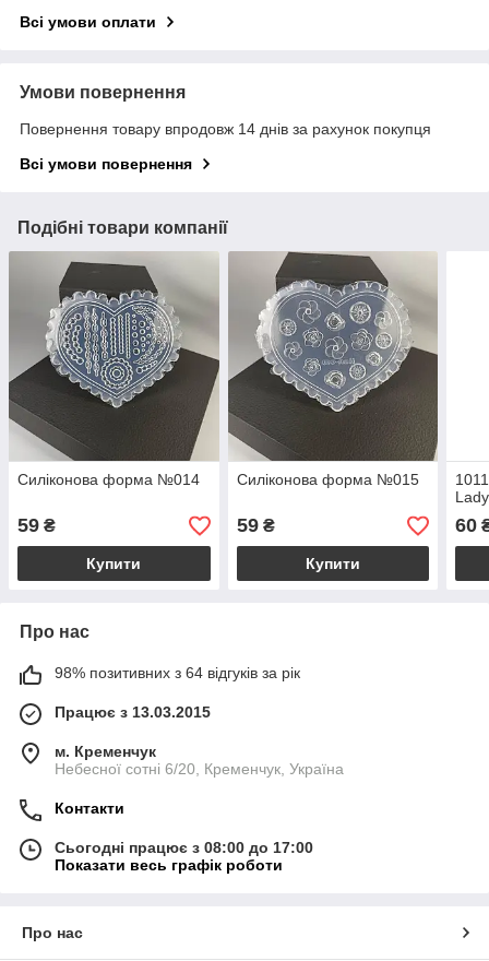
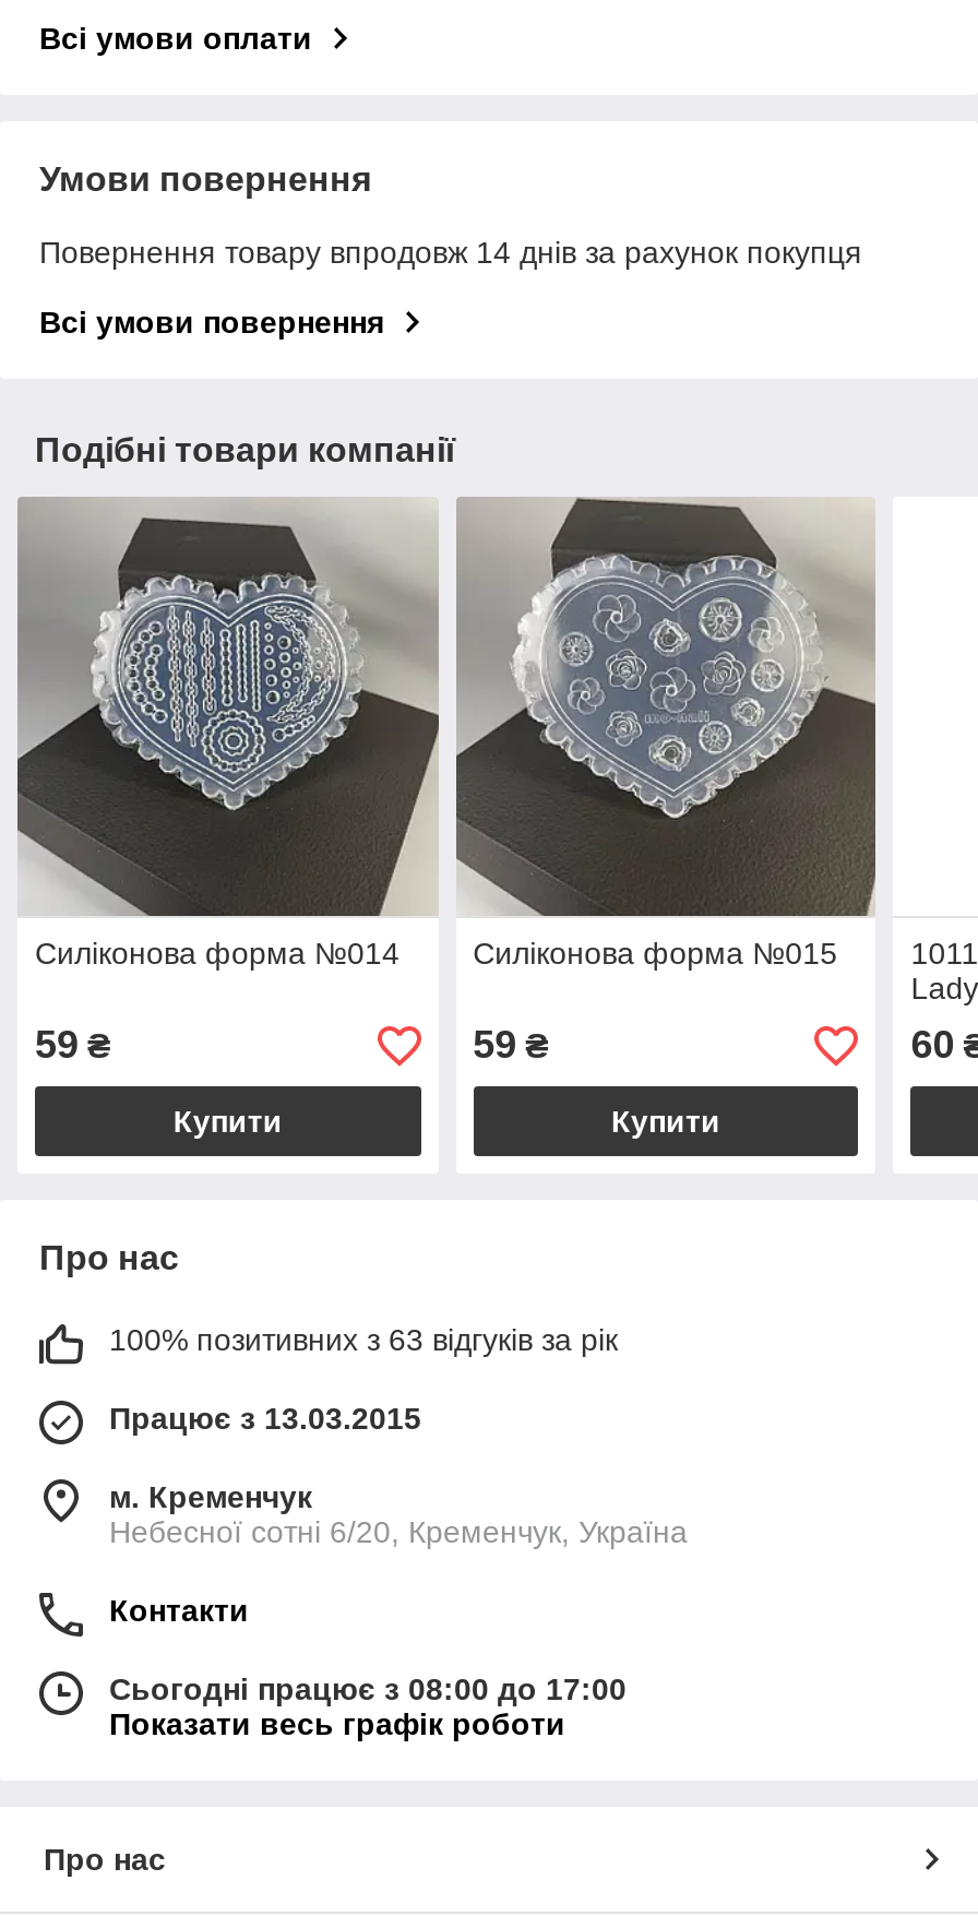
- 98% позитивних з 64 відгуків за рік
+ 100% позитивних з 63 відгуків за рік
